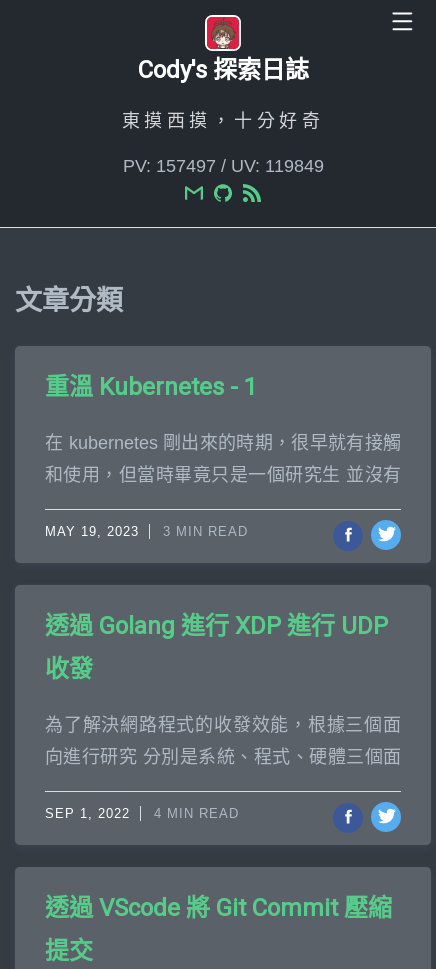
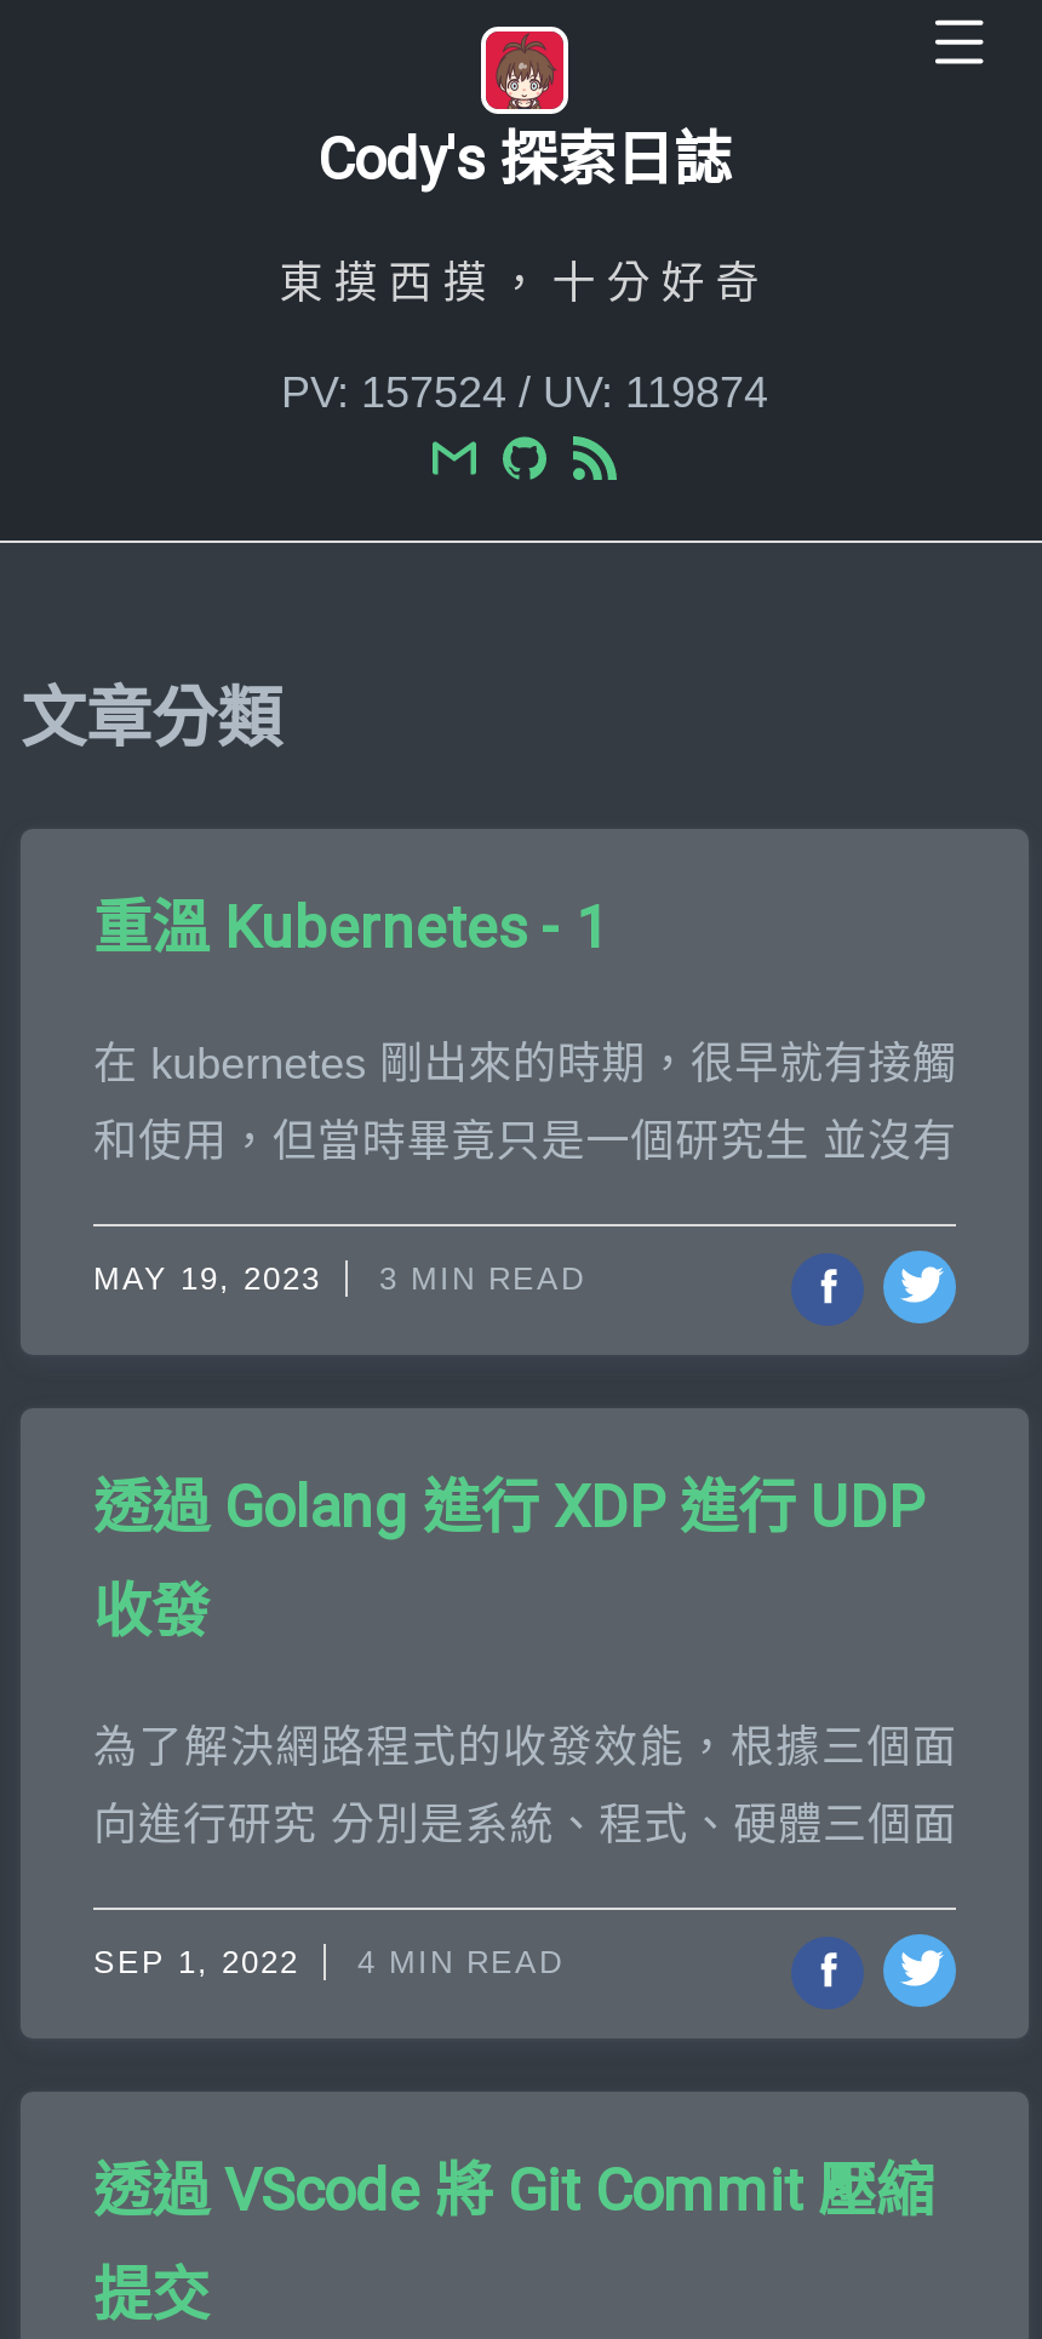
- PV: 157497 / UV: 119849
+ PV: 157524 / UV: 119874
